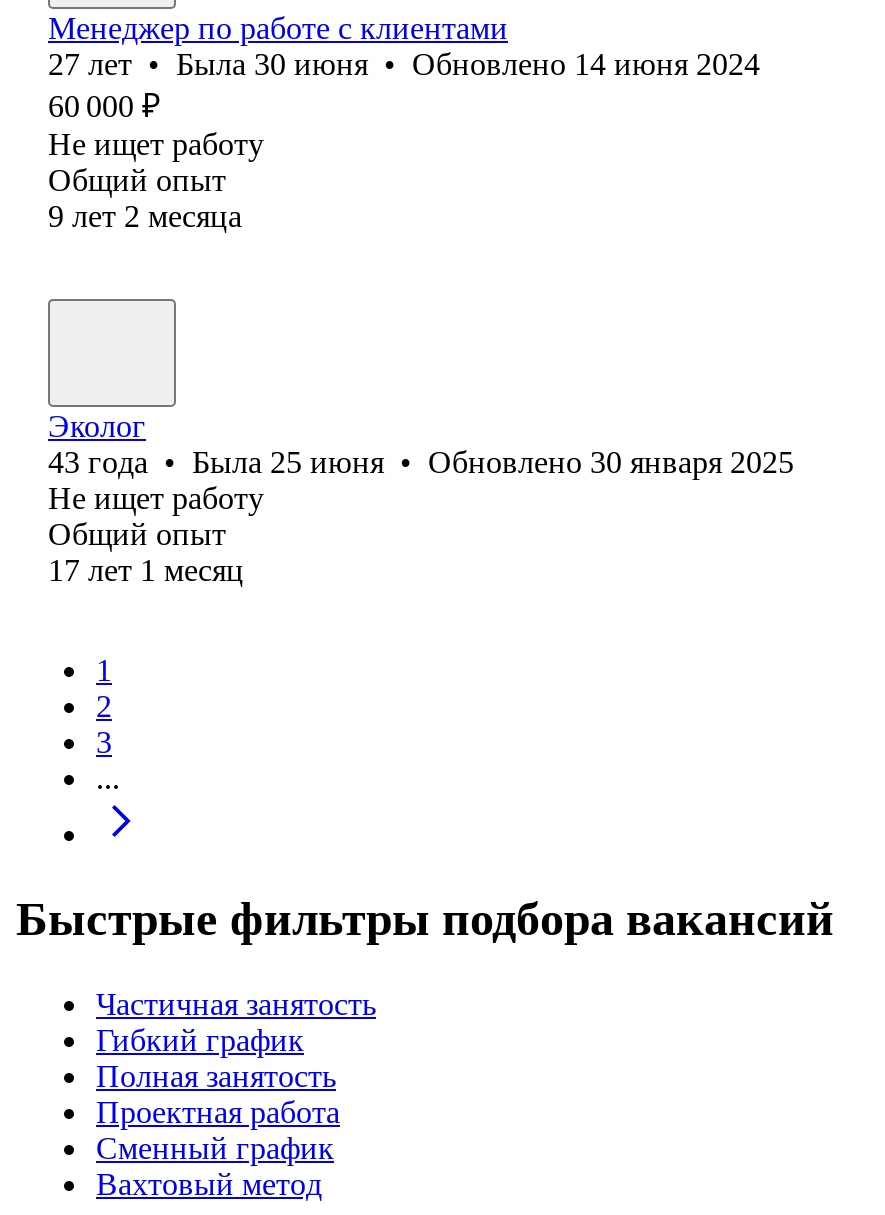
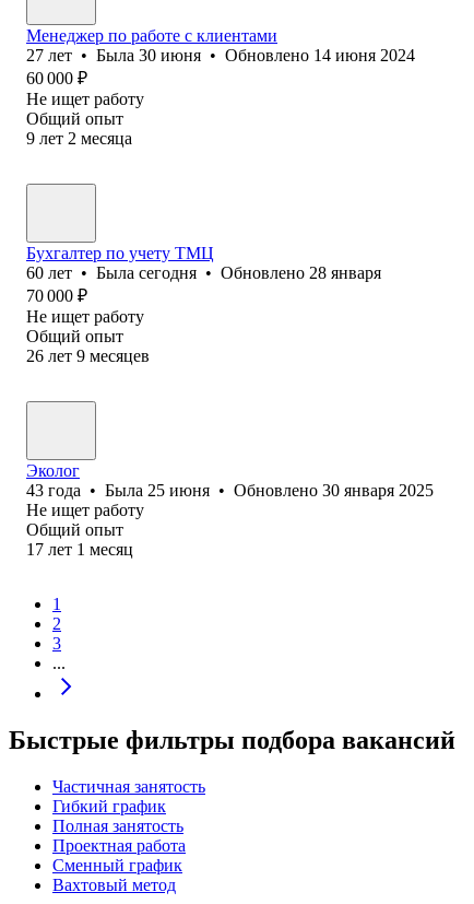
+ Бухгалтер по учету ТМЦ
+ 60 лет • Была сегодня • Обновлено 28 января
+ 70 000 ₽
+ Не ищет работу
+ Общий опыт
+ 26 лет 9 месяцев
